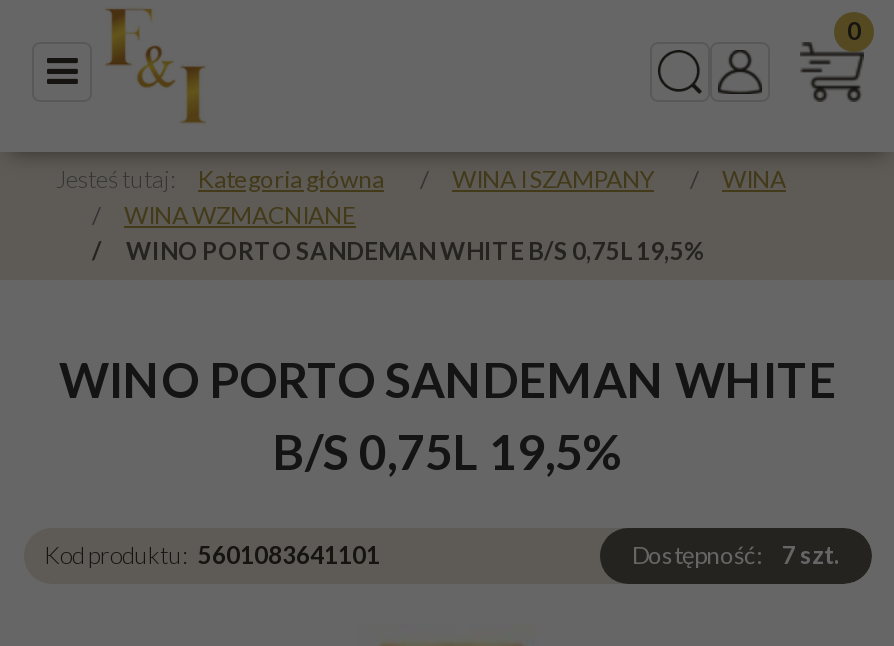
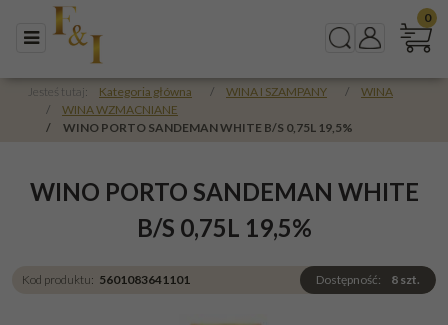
- Dostępność: 7 szt.
+ Dostępność: 8 szt.
